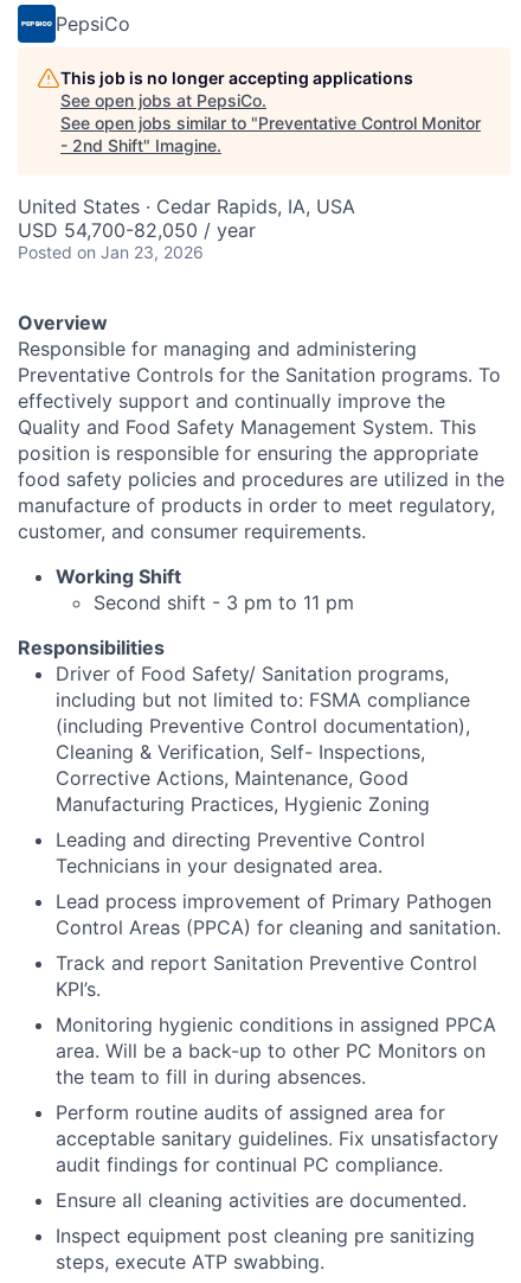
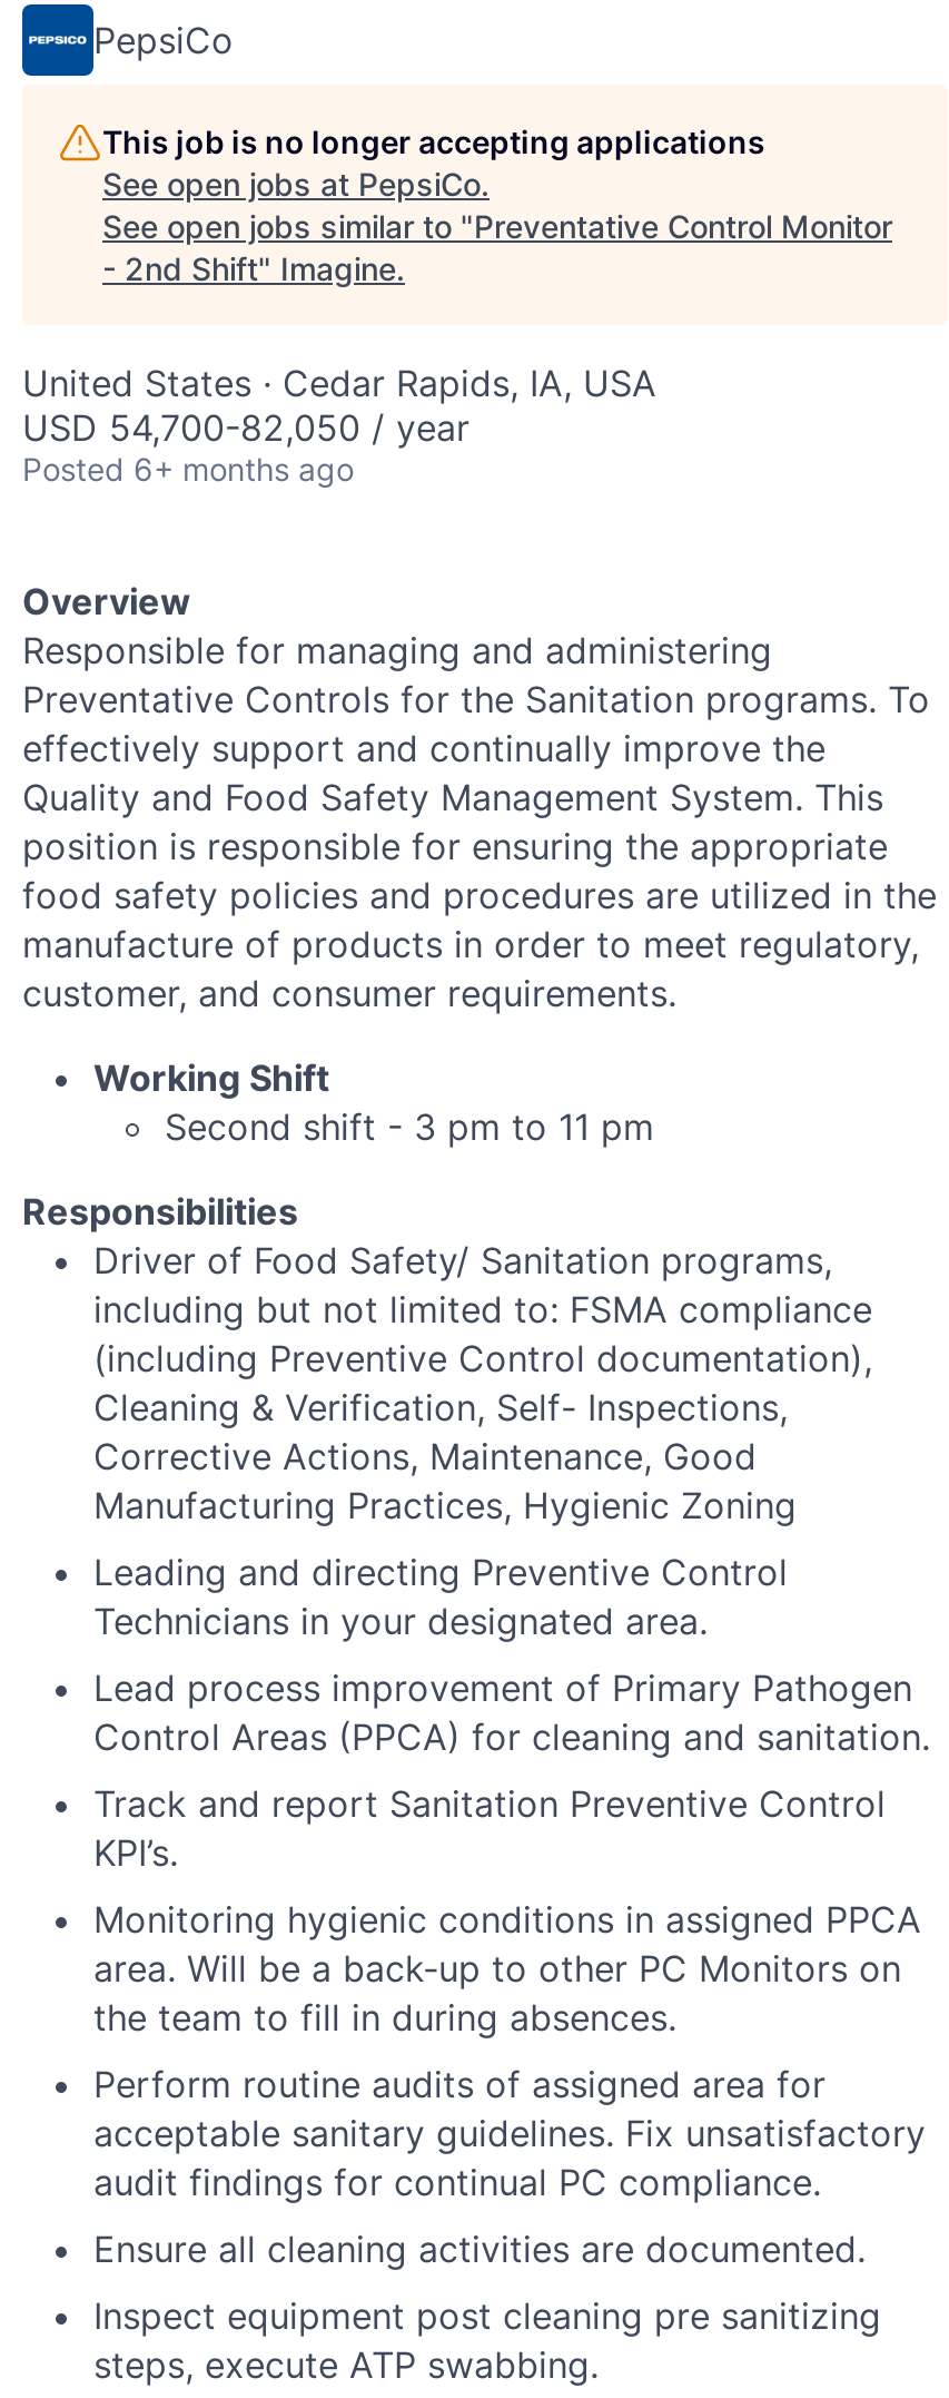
- Posted on Jan 23, 2026
+ Posted 6+ months ago
